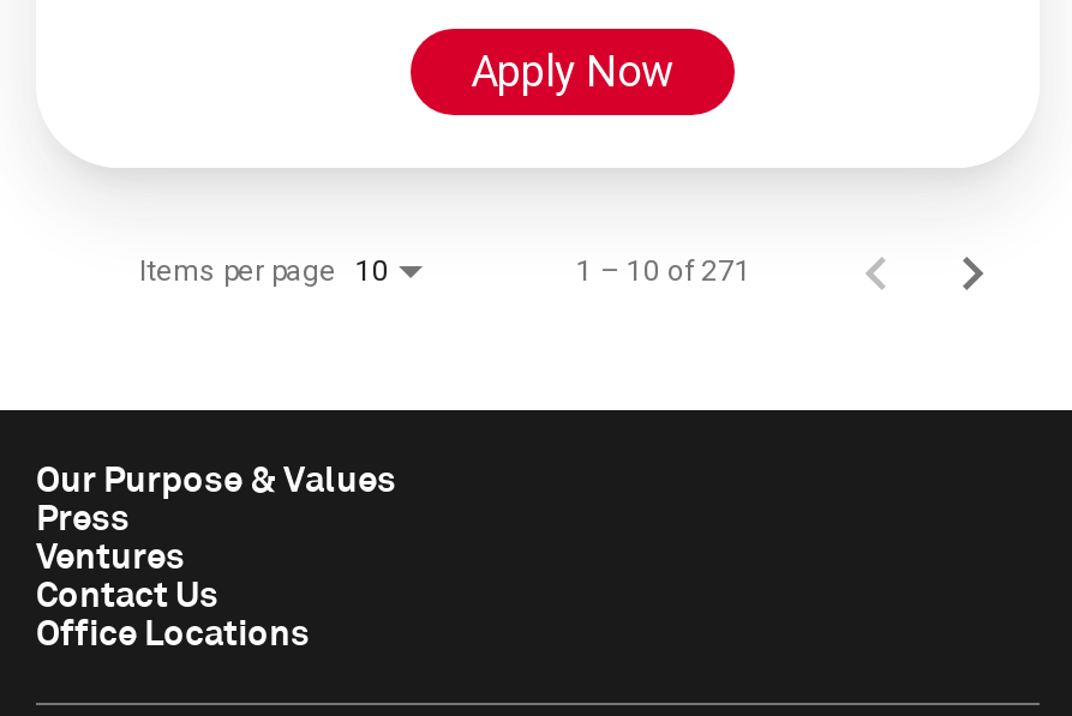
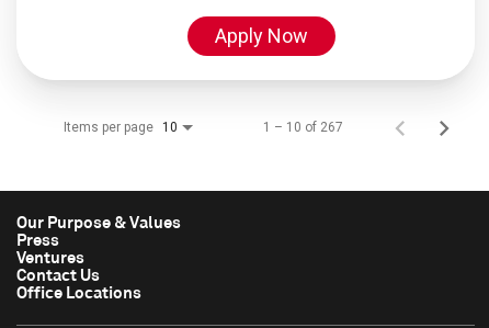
- 1 – 10 of 271
+ 1 – 10 of 267
